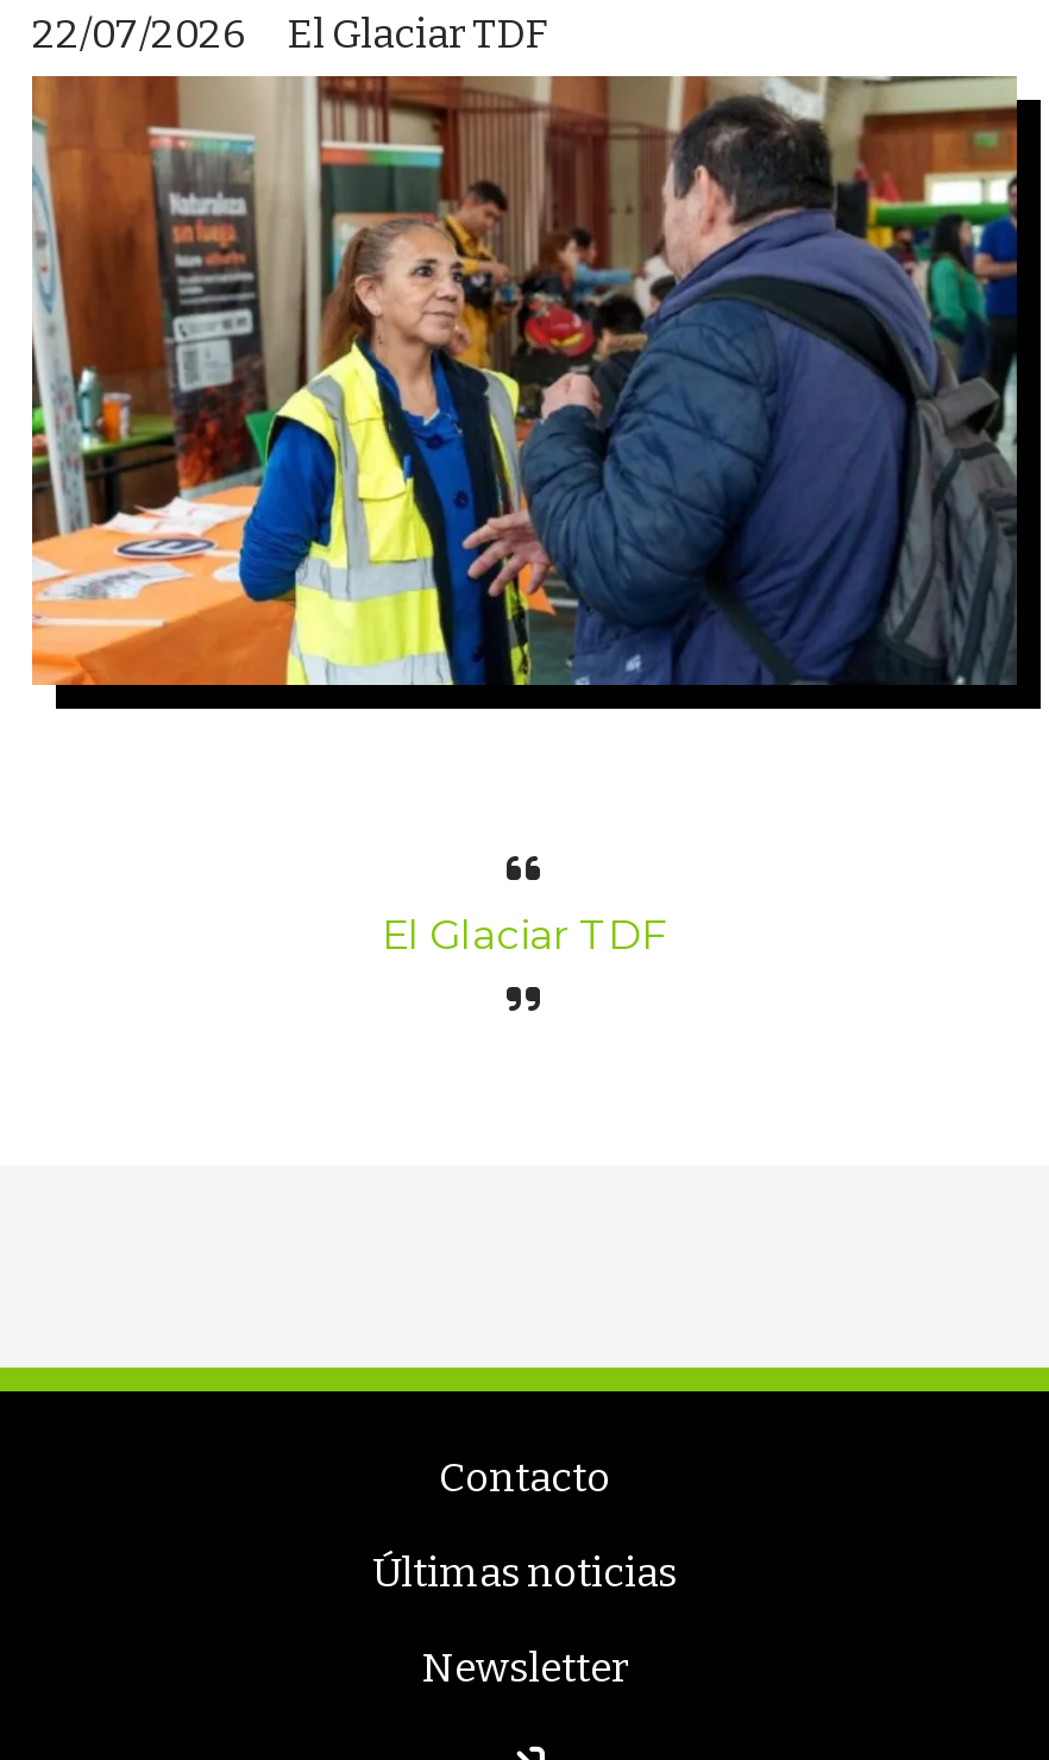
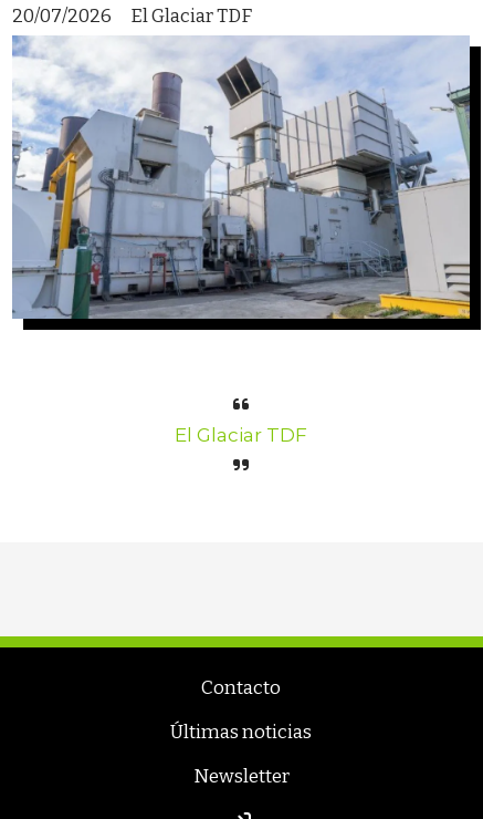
- 22/07/2026 El Glaciar TDF
+ 20/07/2026 El Glaciar TDF

- [image]
+ [image]
